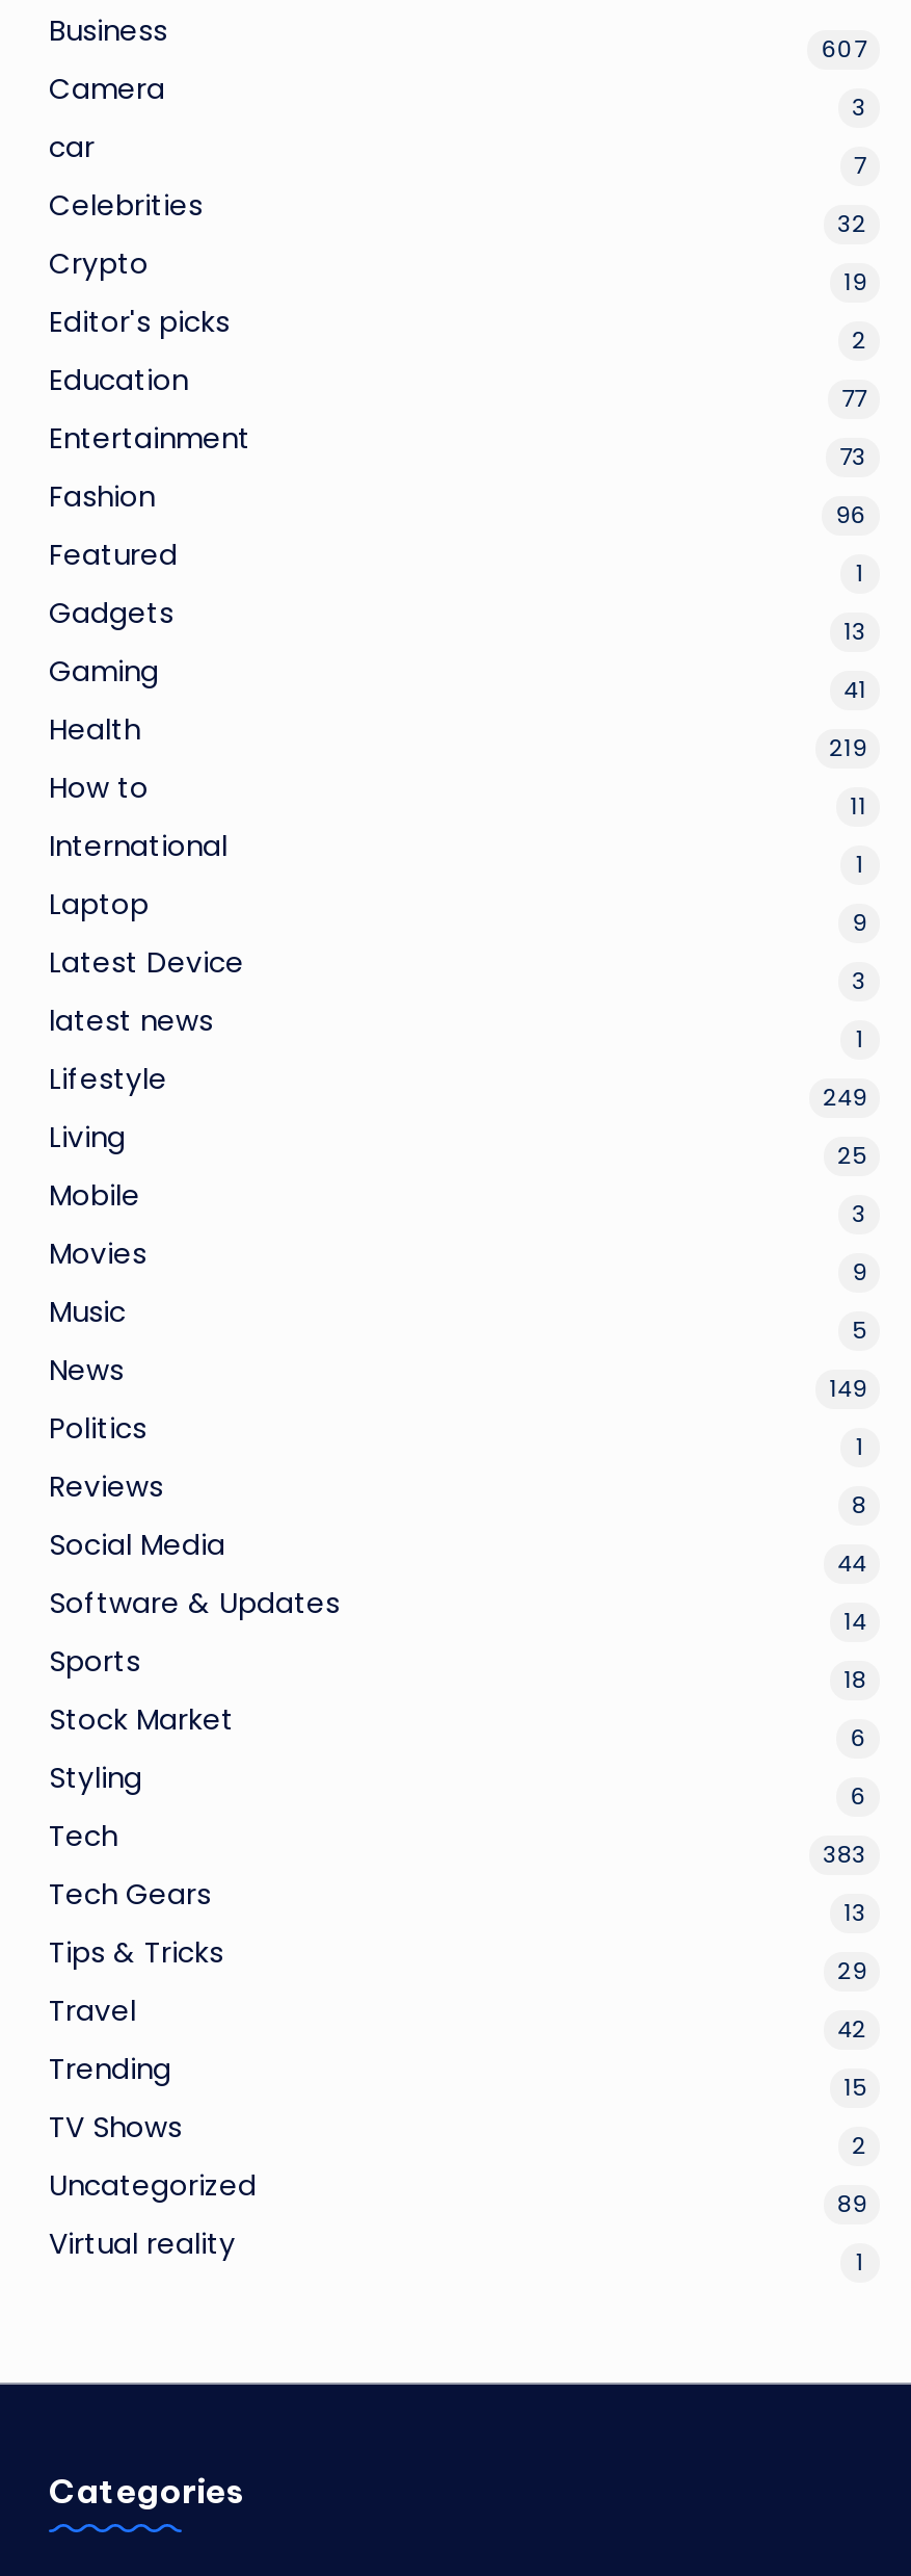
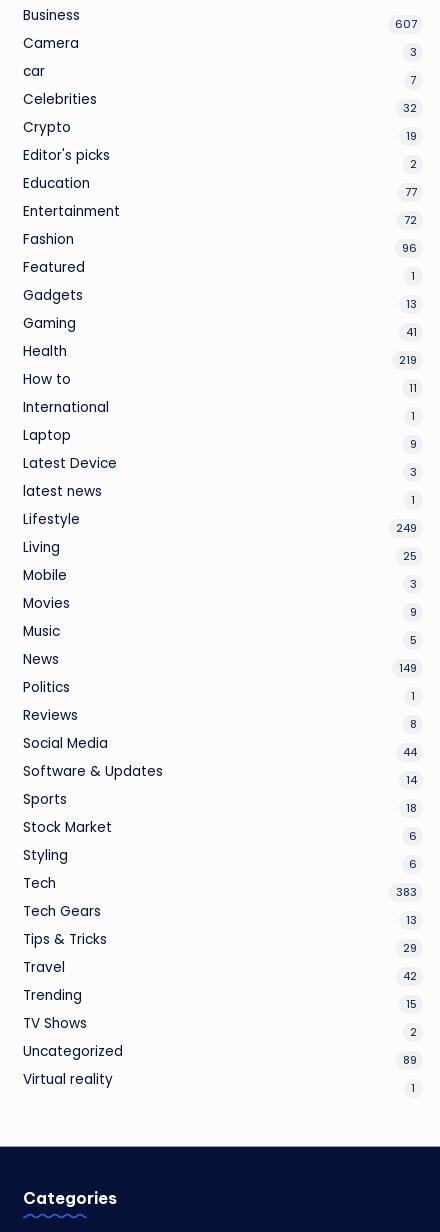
- 73
+ 72
